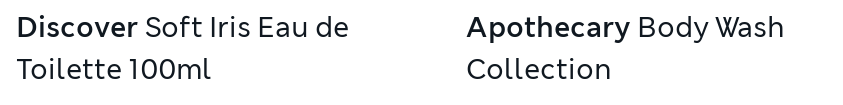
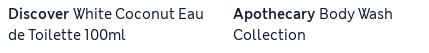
- Discover Soft Iris Eau de
- Toilette 100ml
+ Discover White Coconut Eau
+ de Toilette 100ml
